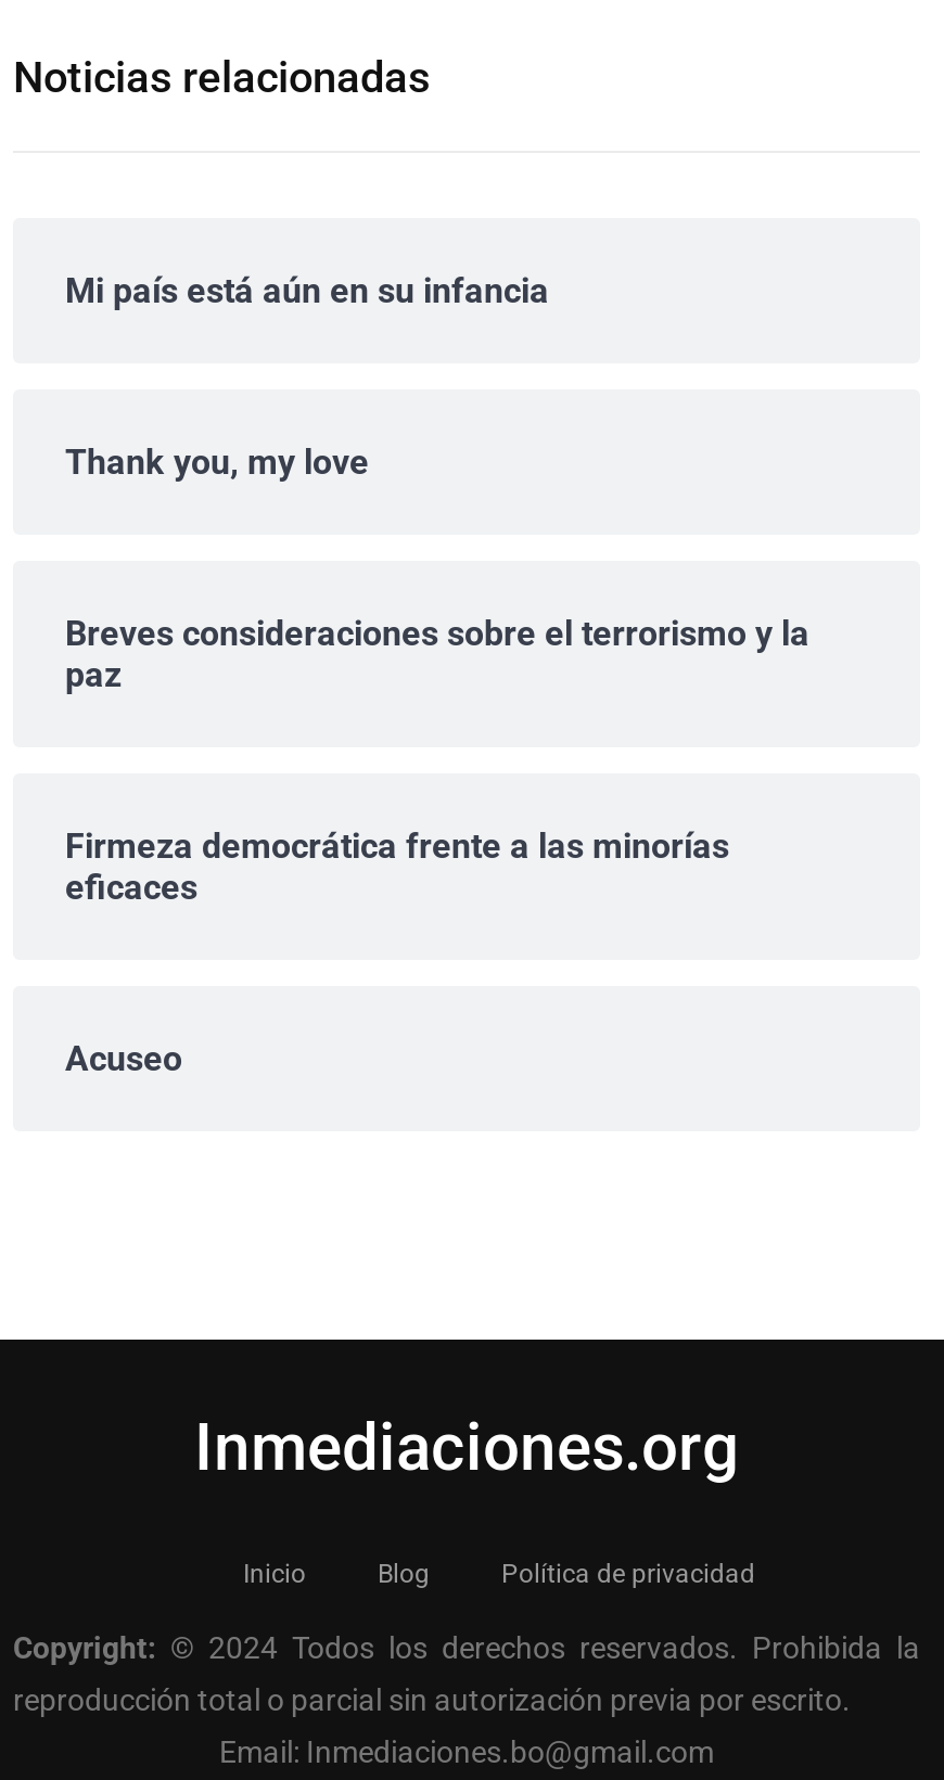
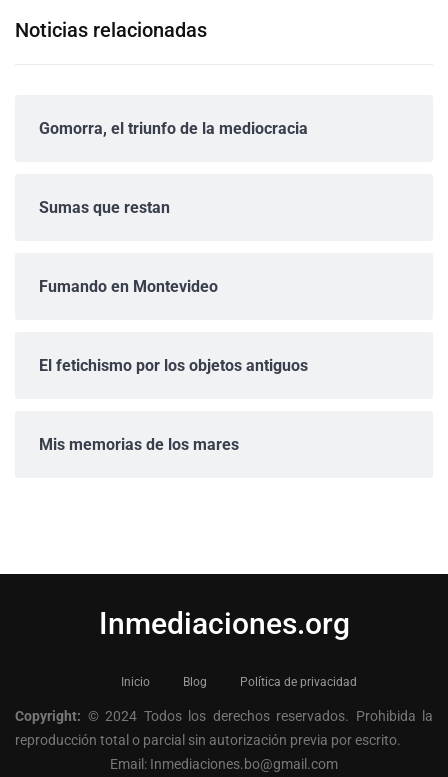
- Mi país está aún en su infancia
+ Gomorra, el triunfo de la mediocracia

- Thank you, my love
+ Sumas que restan

- Breves consideraciones sobre el terrorismo y la
- paz
+ Fumando en Montevideo

- Firmeza democrática frente a las minorías
- eficaces
+ El fetichismo por los objetos antiguos

- Acuseo
+ Mis memorias de los mares
